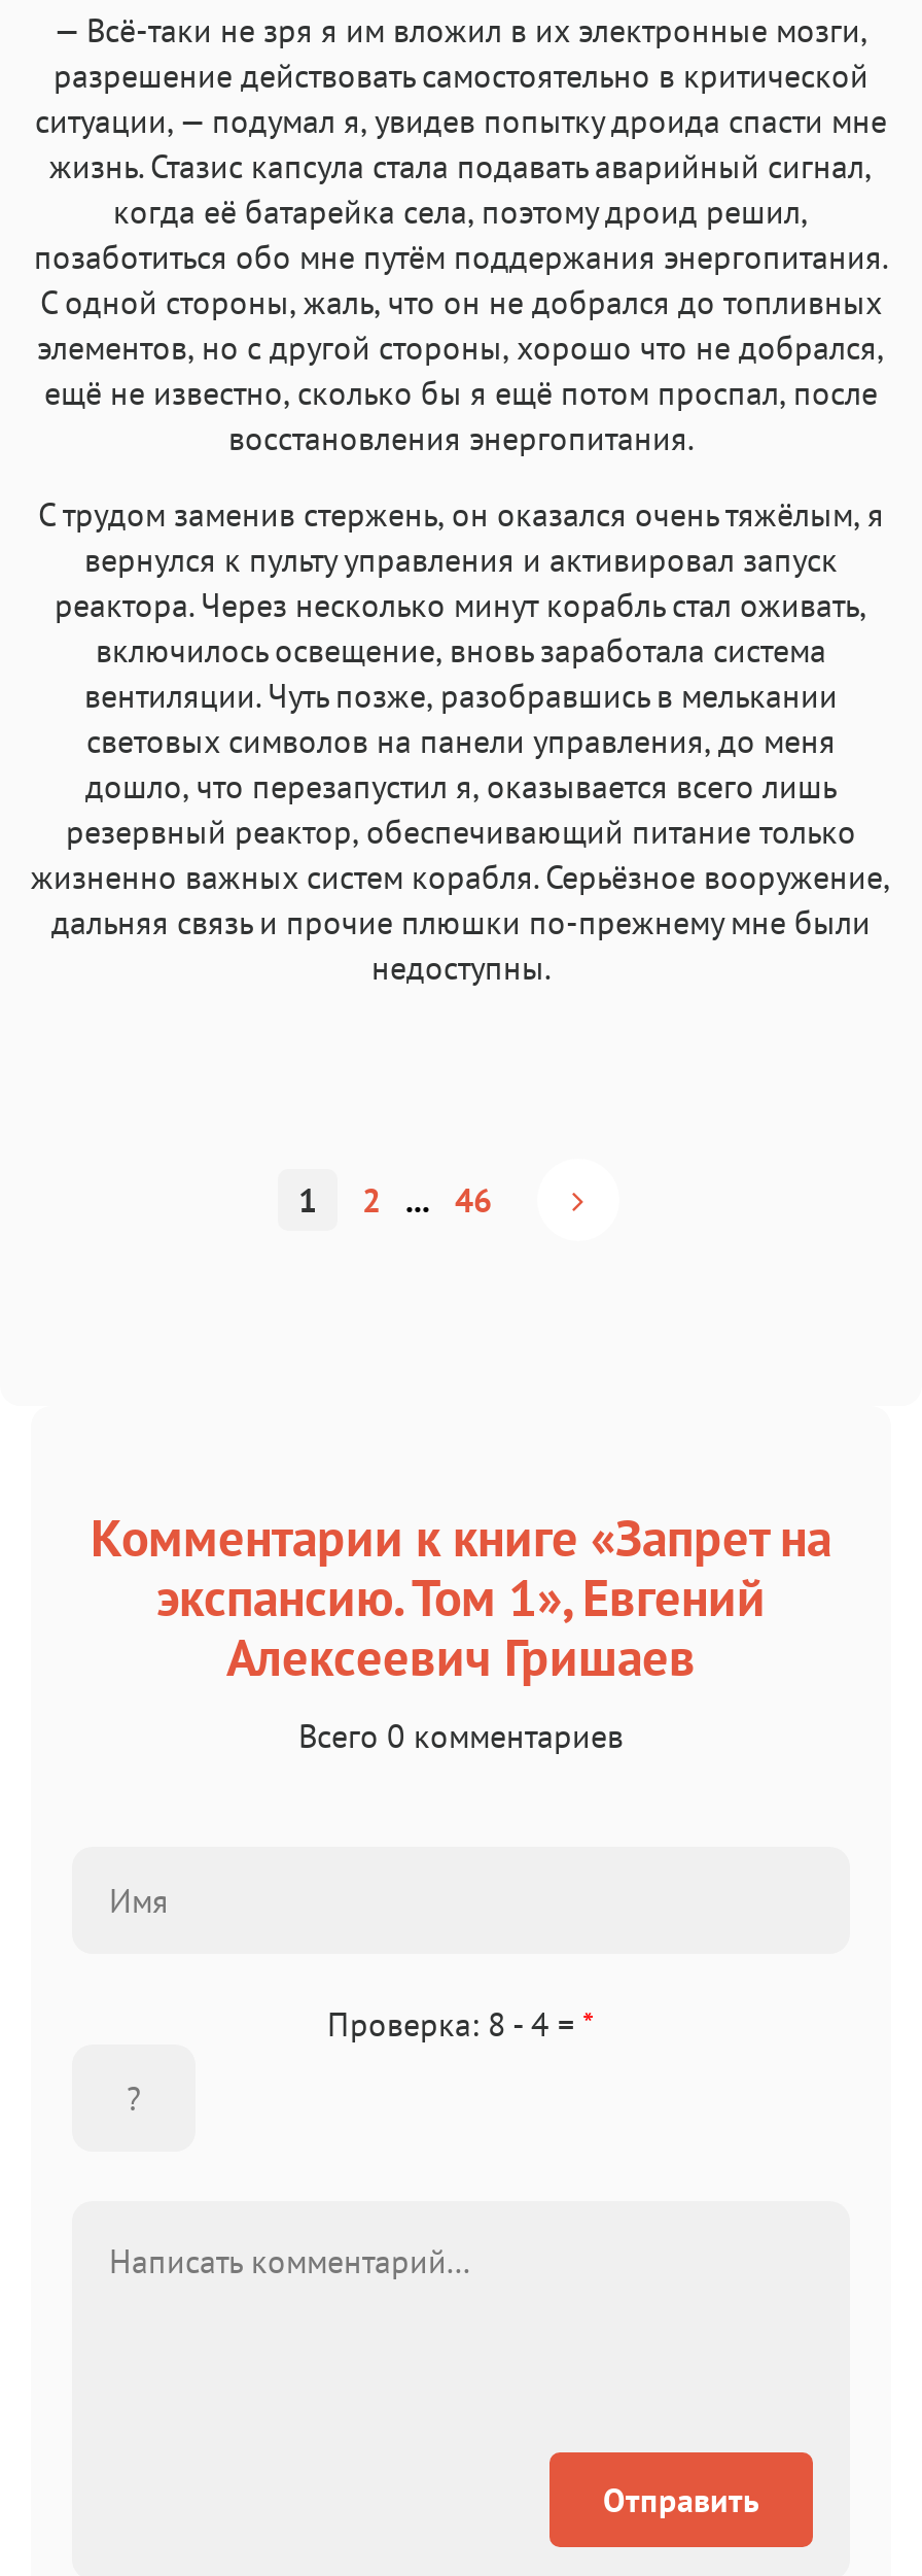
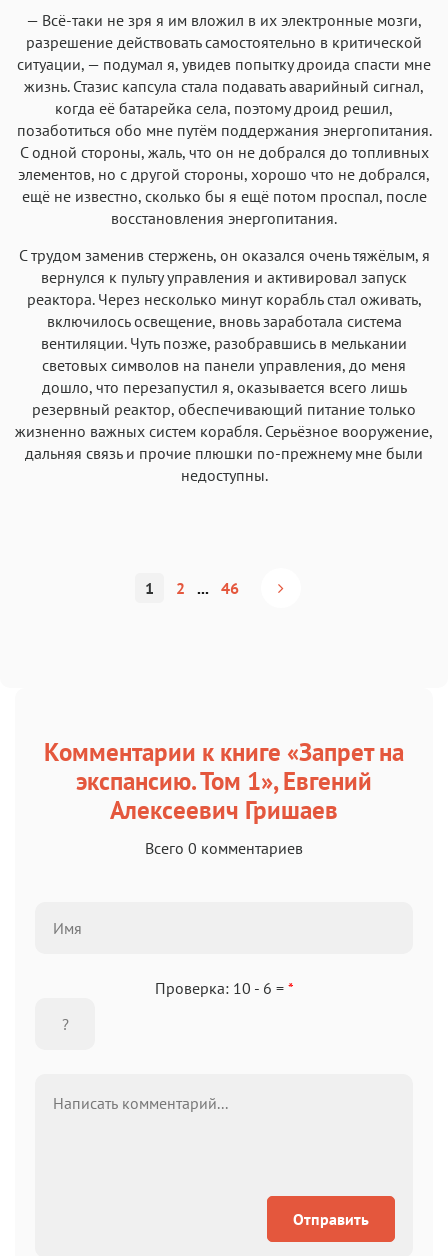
- Проверка: 8 - 4 = *
+ Проверка: 10 - 6 = *
